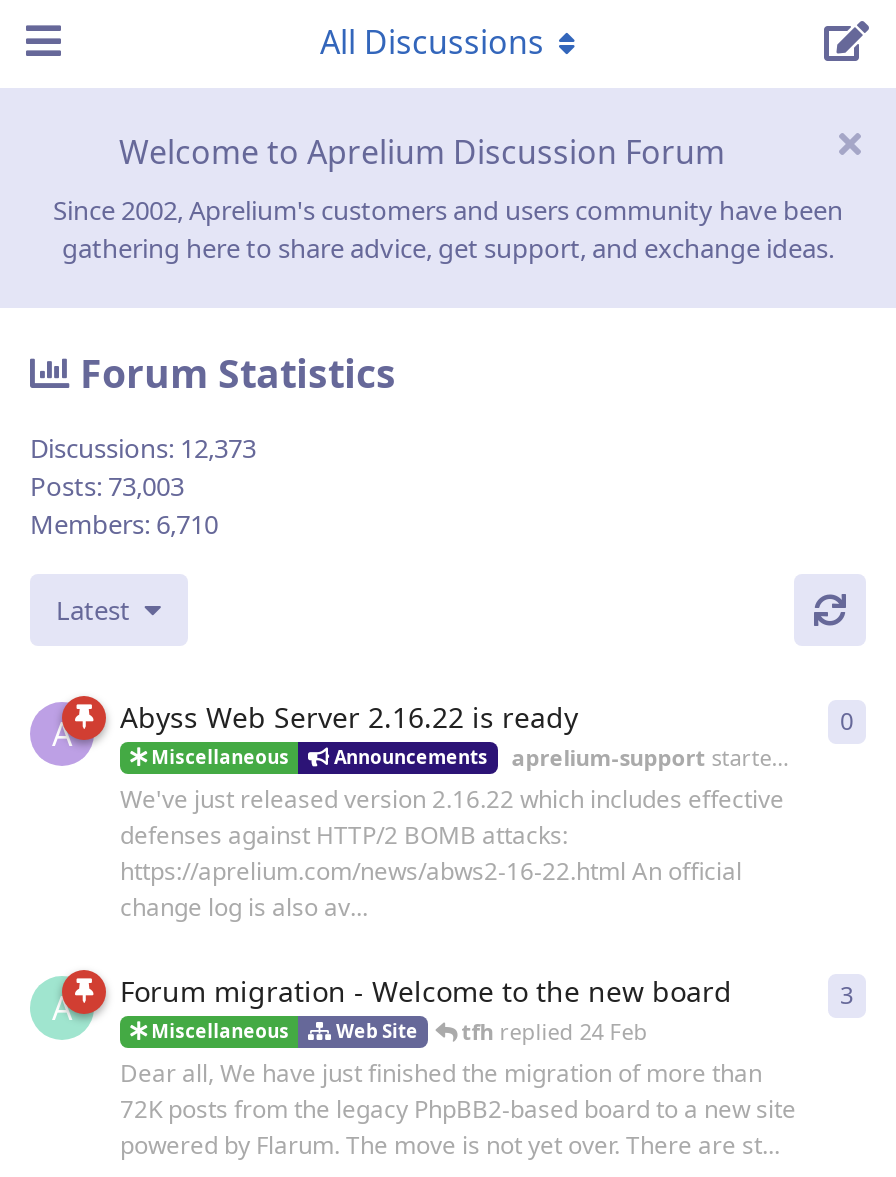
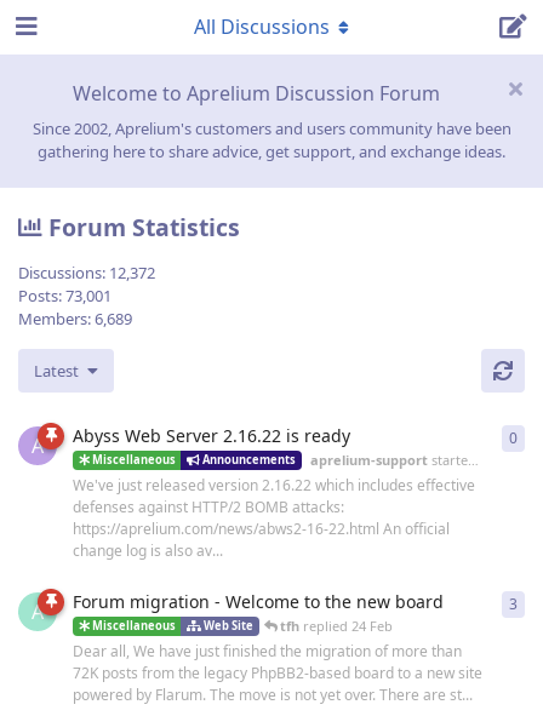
- Discussions: 12,373
+ Discussions: 12,372

- Posts: 73,003
+ Posts: 73,001

- Members: 6,710
+ Members: 6,689
